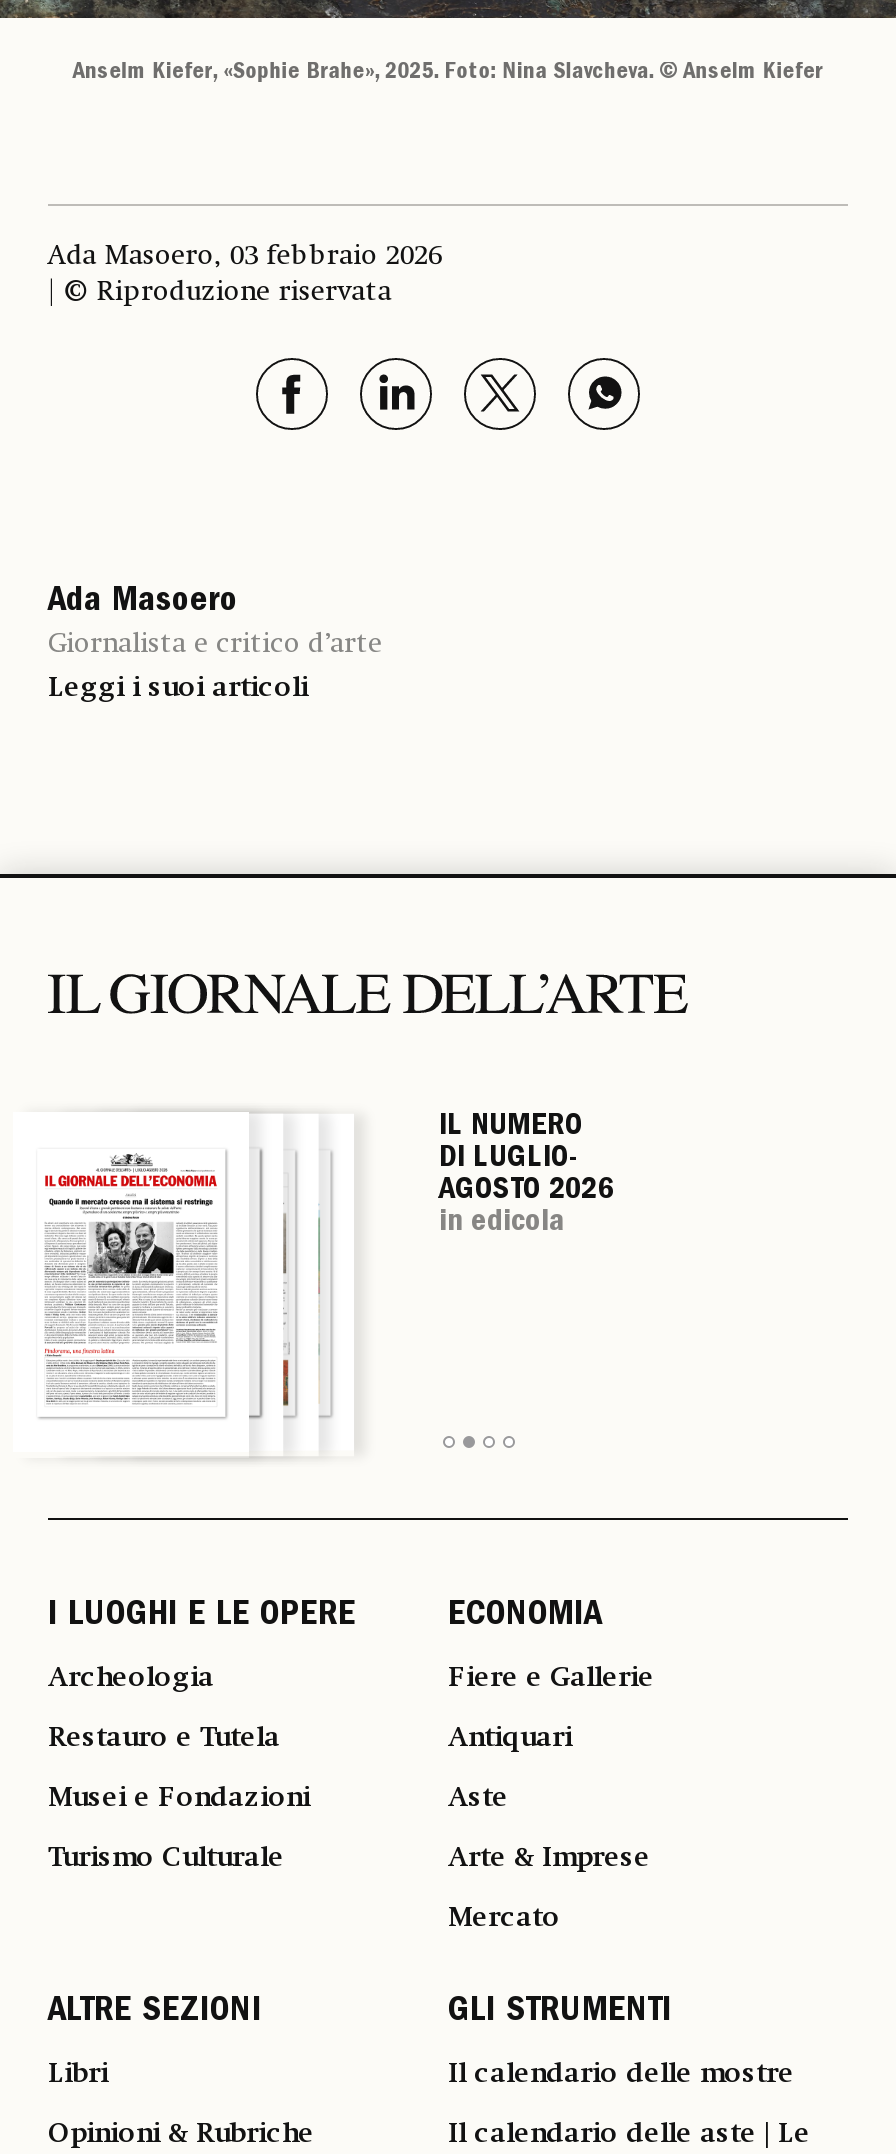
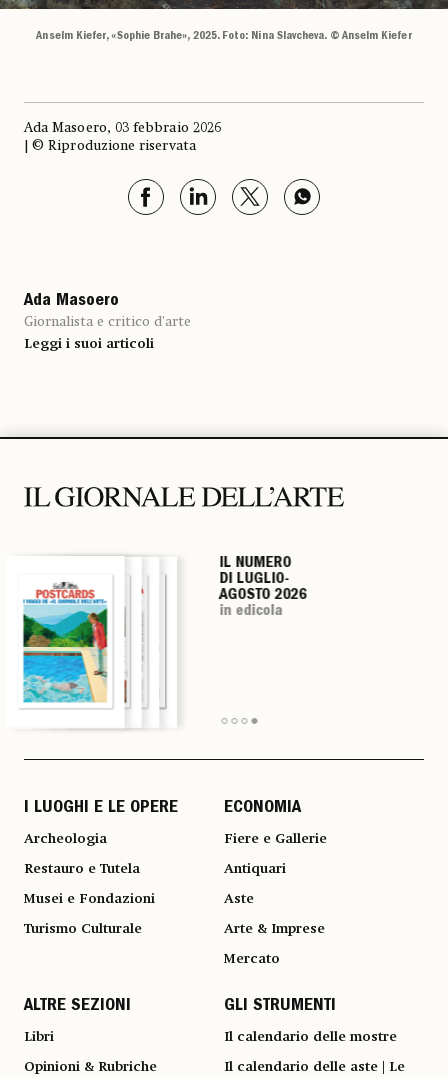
- [image]
+ [image]
